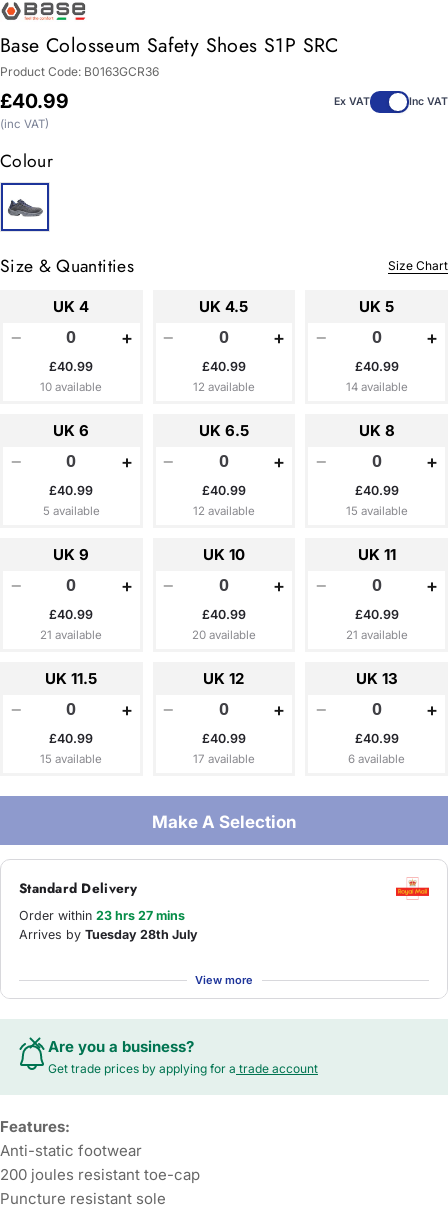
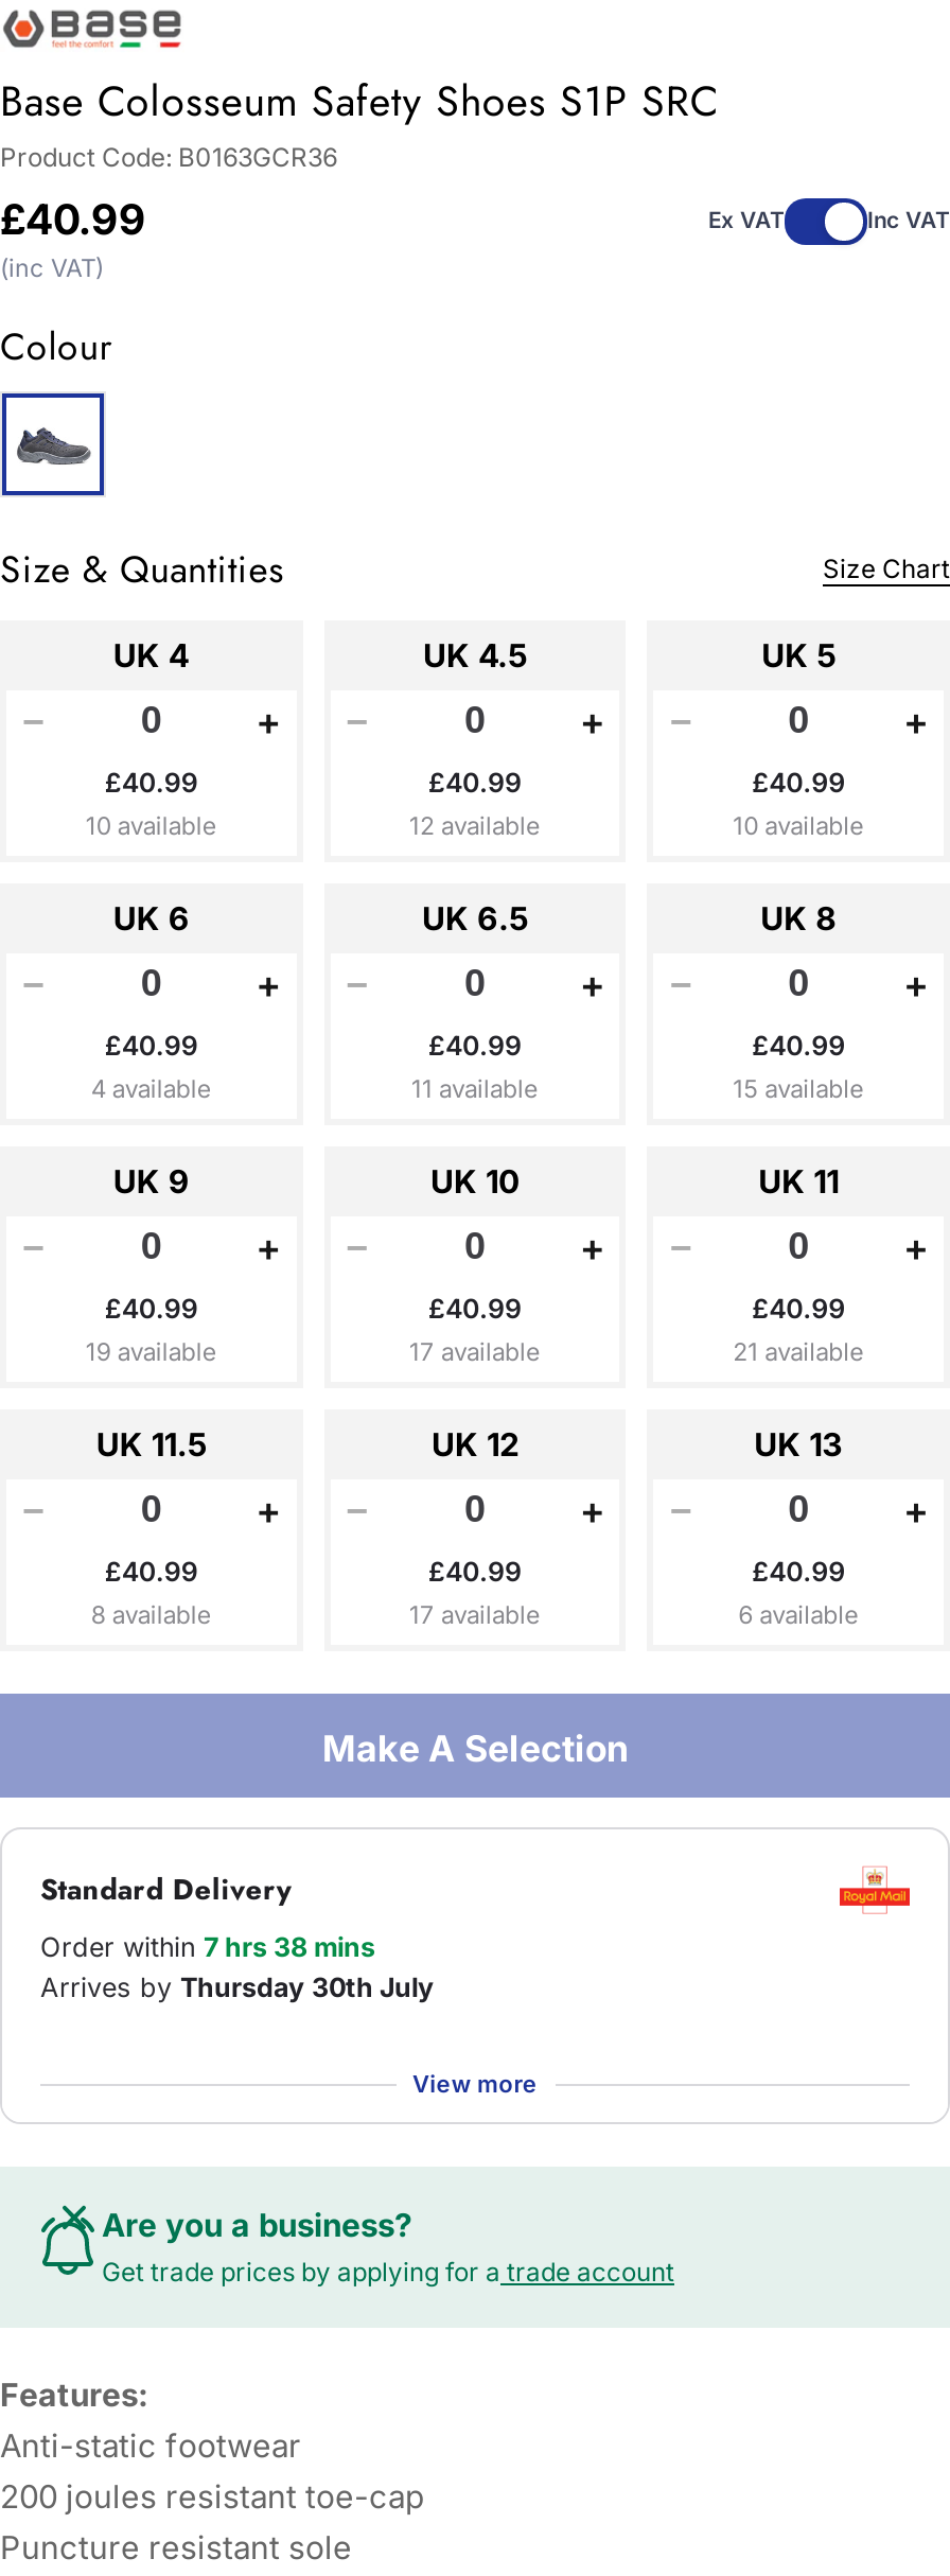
- 14 available
+ 10 available

- 5 available
+ 4 available

- 12 available
+ 11 available

- 21 available
+ 19 available

- 20 available
+ 17 available

- 15 available
+ 8 available

- Order within 23 hrs 27 mins
+ Order within 7 hrs 38 mins

- Arrives by Tuesday 28th July
+ Arrives by Thursday 30th July
